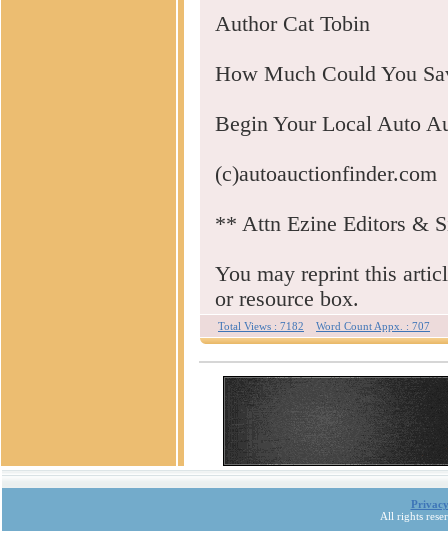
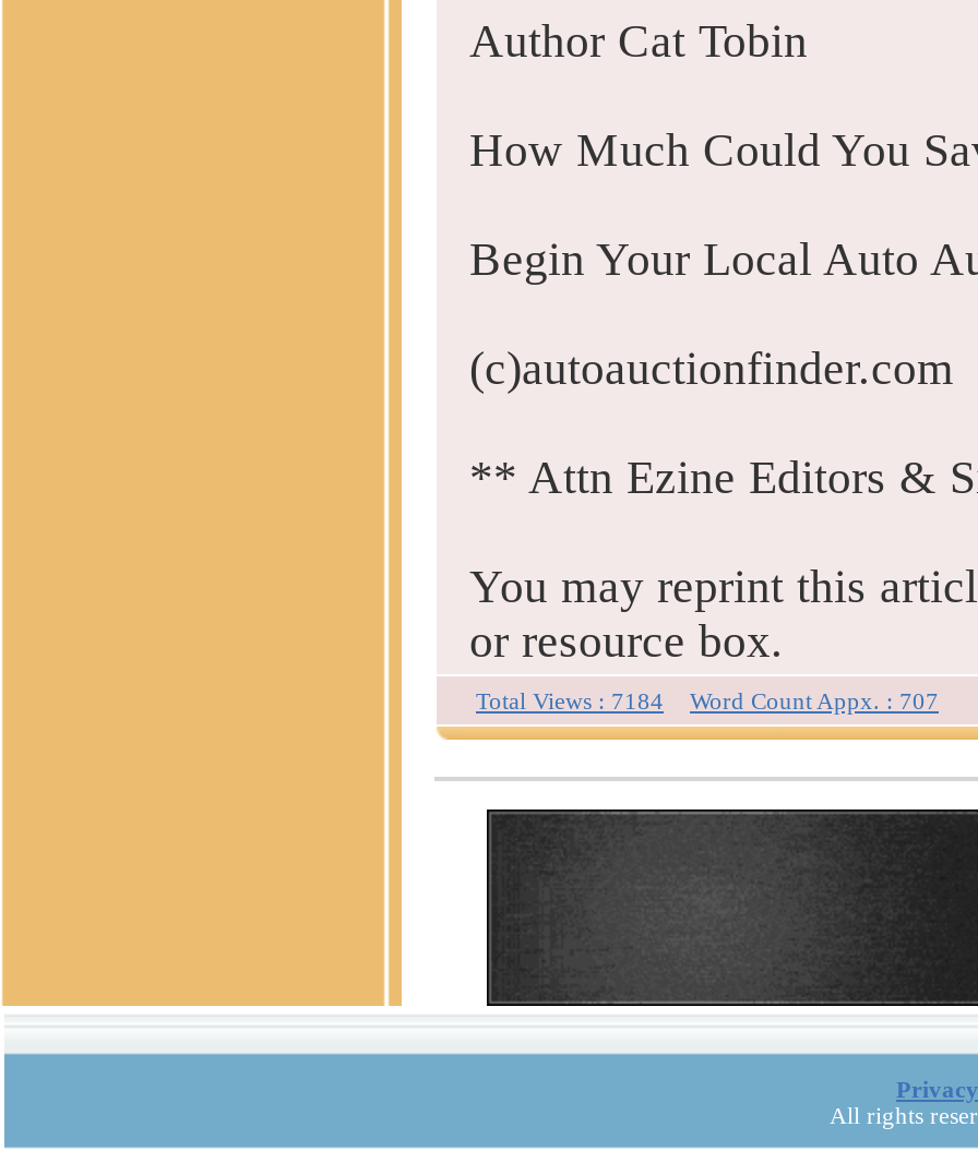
- Total Views : 7182 Word Count Appx. : 707
+ Total Views : 7184 Word Count Appx. : 707
